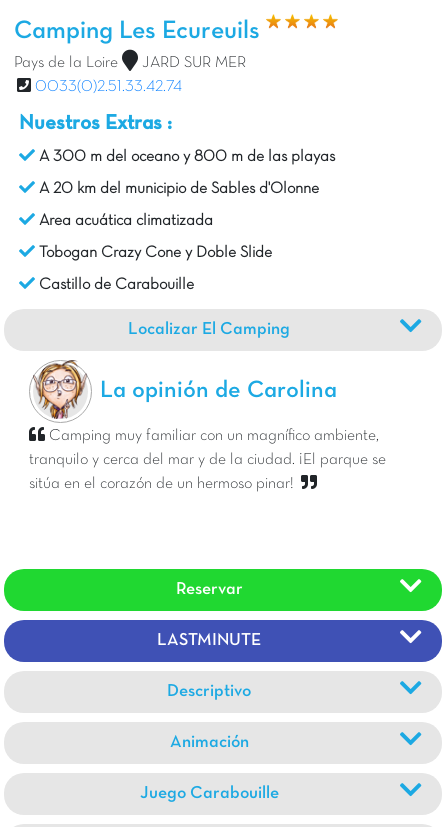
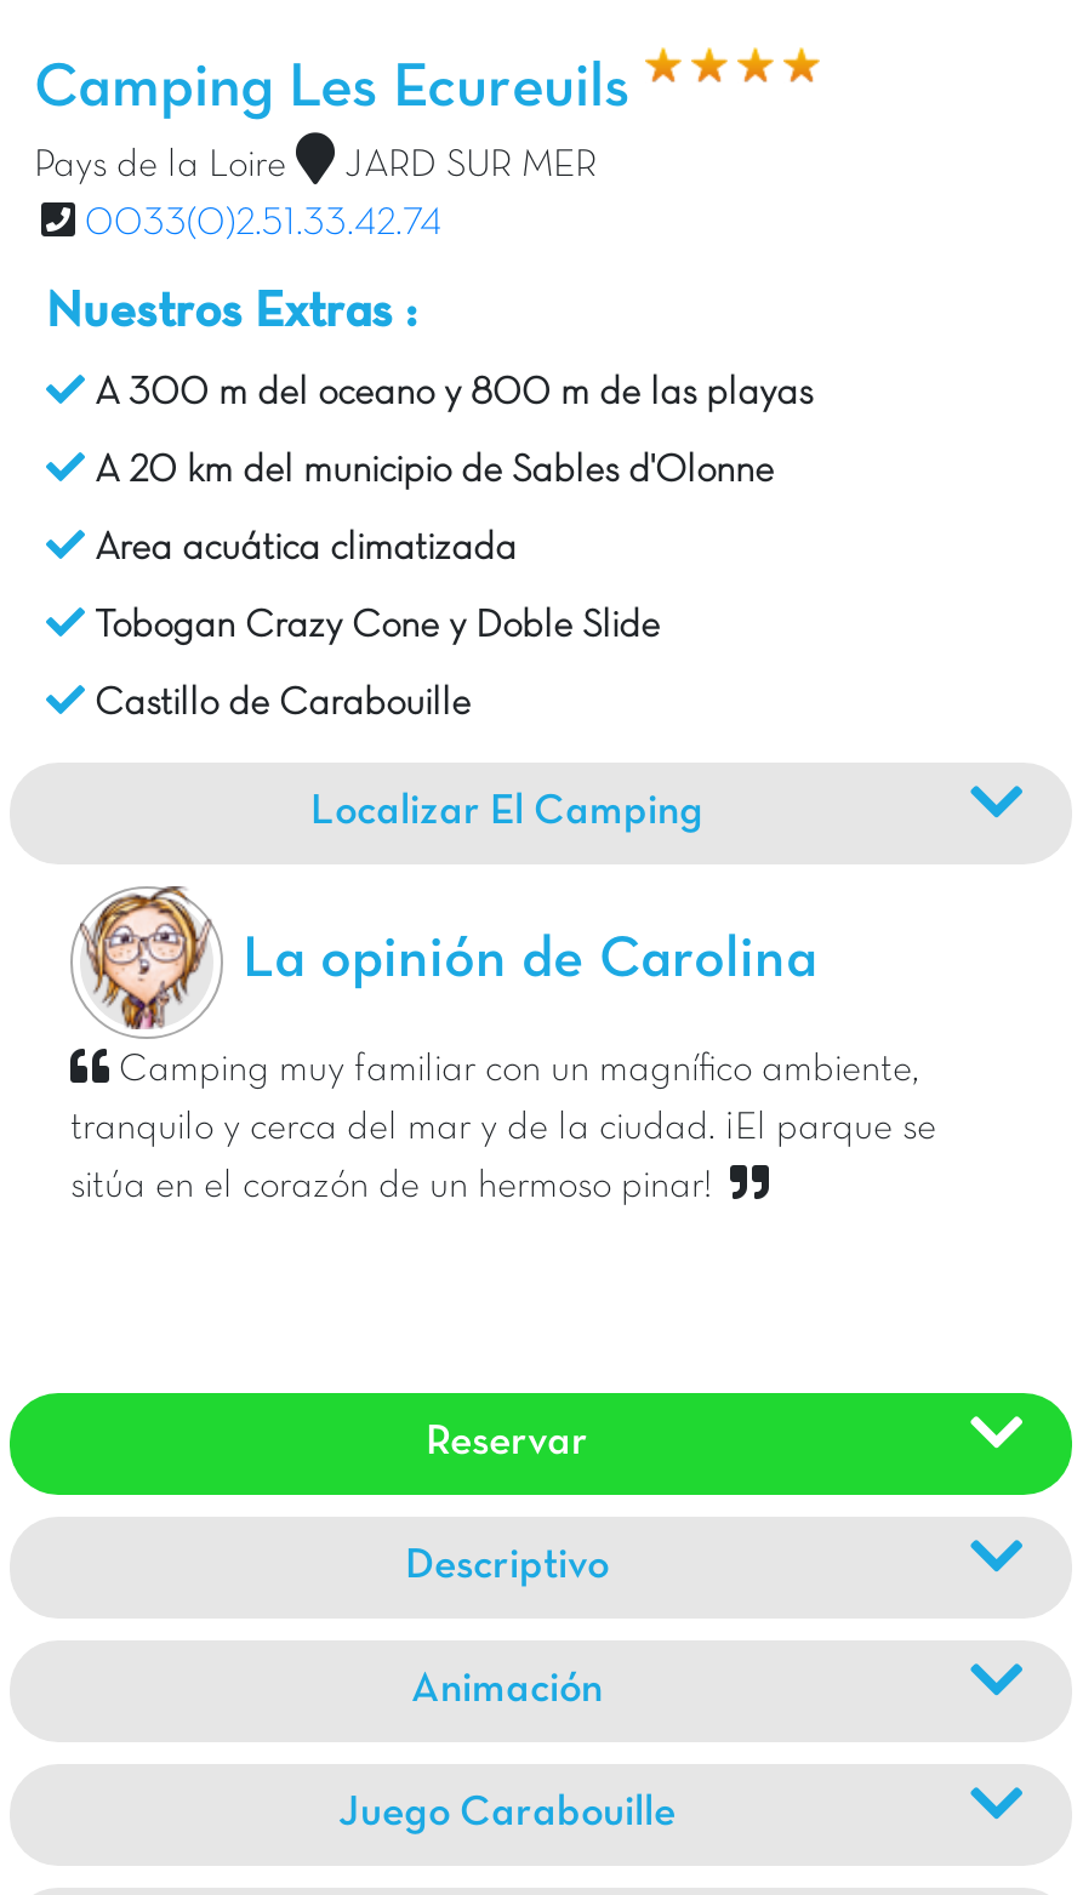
- LASTMINUTE
